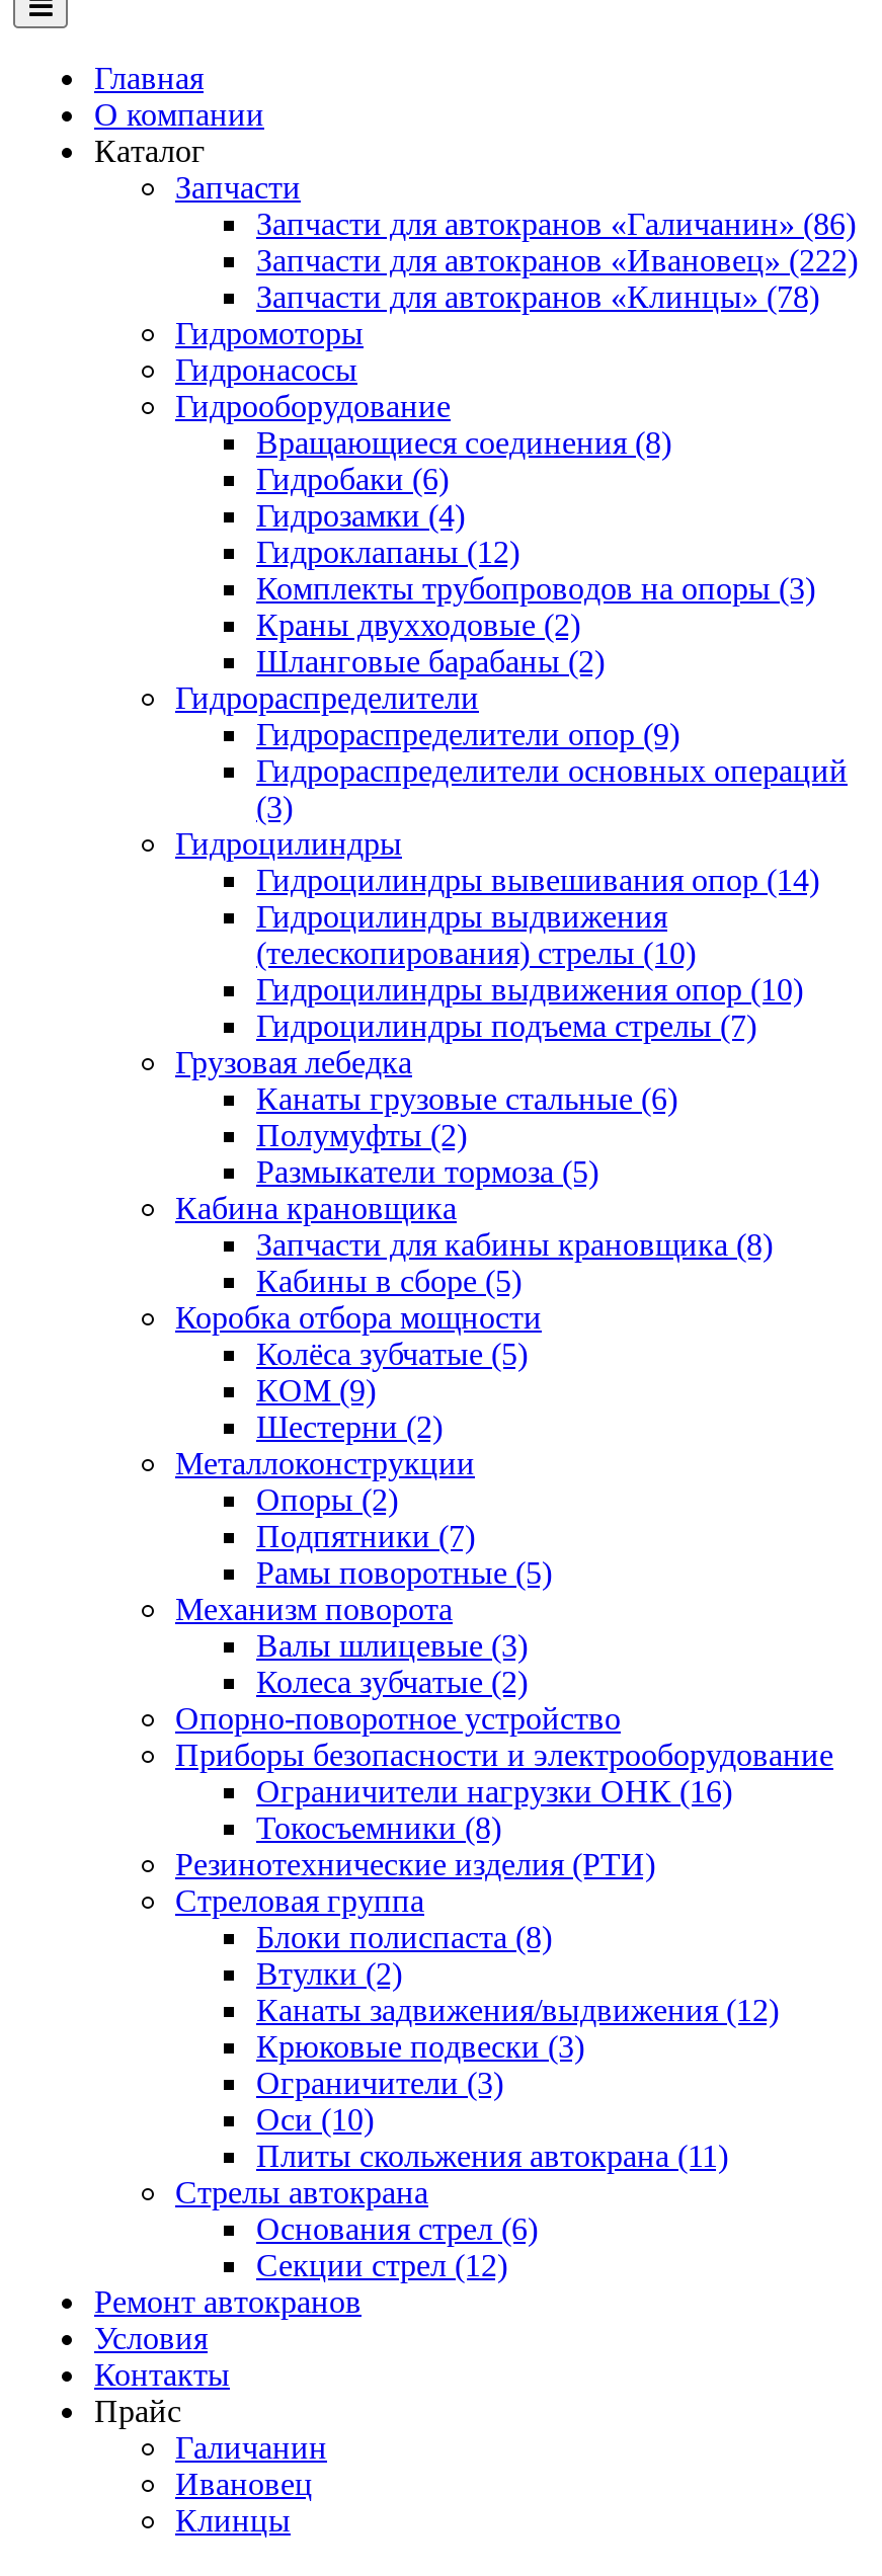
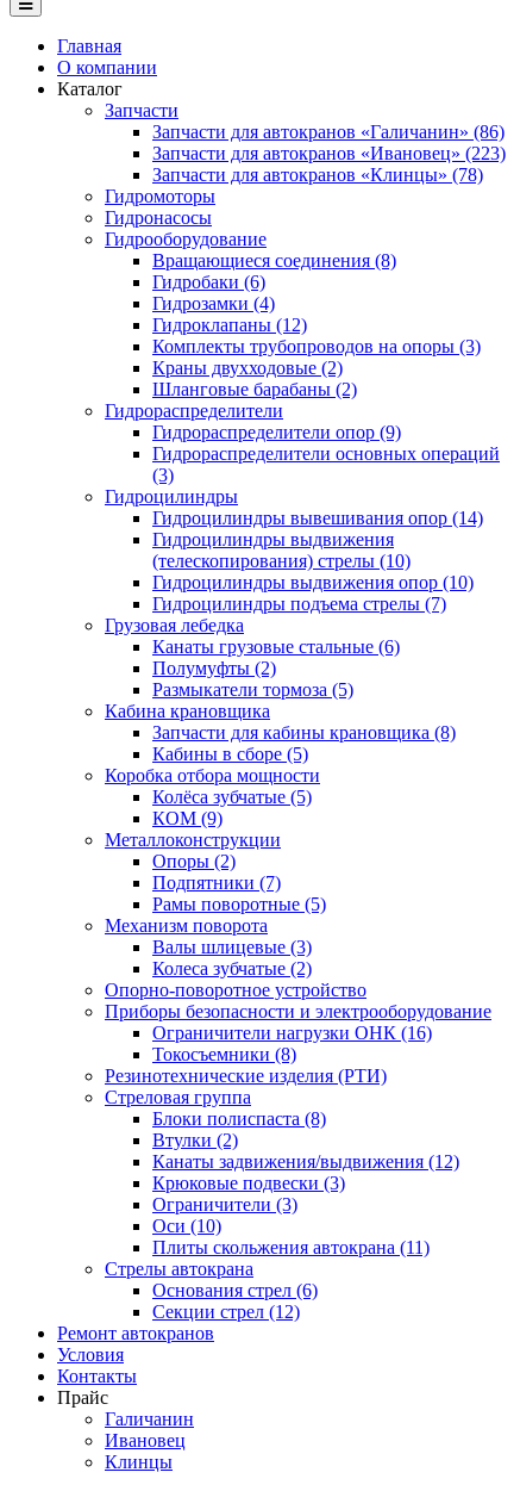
- Запчасти для автокранов «Ивановец» (222)
+ Запчасти для автокранов «Ивановец» (223)

- Шестерни (2)
